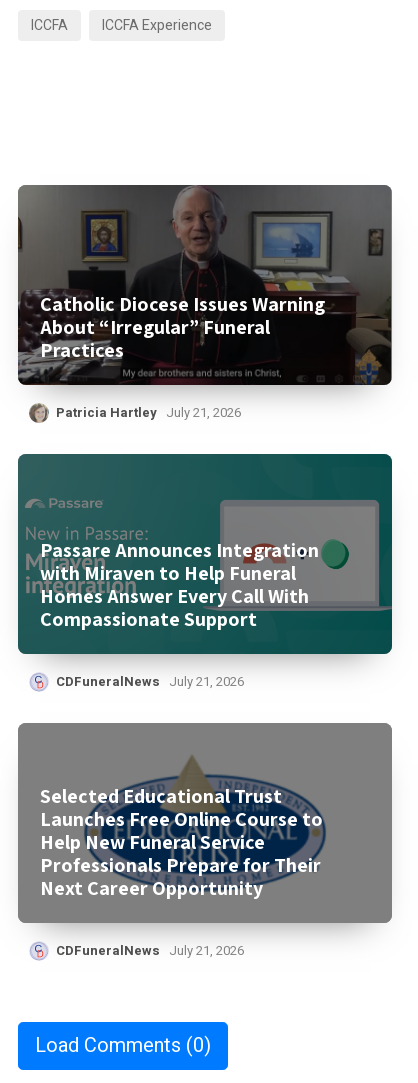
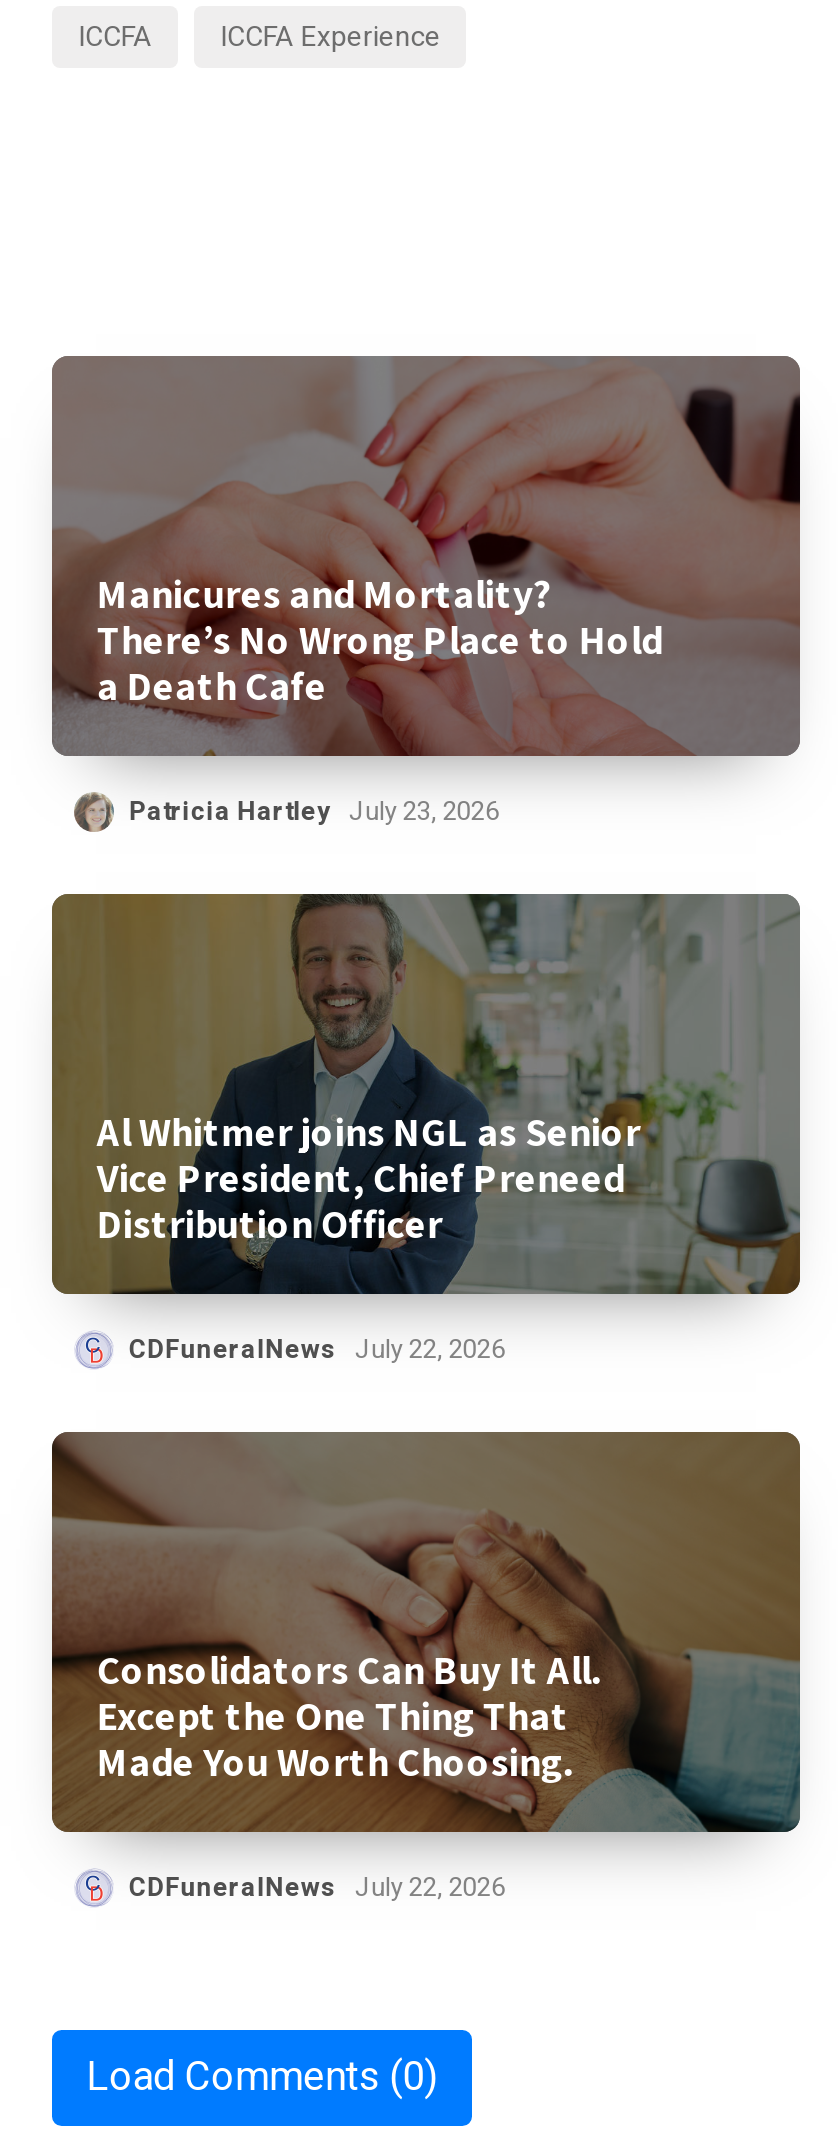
- [image]
- Catholic Diocese Issues Warning
- About “Irregular” Funeral
- Practices
+ [image]
+ Manicures and Mortality?
+ There’s No Wrong Place to Hold
+ a Death Cafe

- Patricia Hartley July 21, 2026
+ Patricia Hartley July 23, 2026

- [image]
- Passare Announces Integration
- with Miraven to Help Funeral
- Homes Answer Every Call With
- Compassionate Support
+ [image]
+ Al Whitmer joins NGL as Senior
+ Vice President, Chief Preneed
+ Distribution Officer

- CDFuneralNews July 21, 2026
+ CDFuneralNews July 22, 2026

- [image]
- Selected Educational Trust
- Launches Free Online Course to
- Help New Funeral Service
- Professionals Prepare for Their
- Next Career Opportunity
+ [image]
+ Consolidators Can Buy It All.
+ Except the One Thing That
+ Made You Worth Choosing.

- CDFuneralNews July 21, 2026
+ CDFuneralNews July 22, 2026
